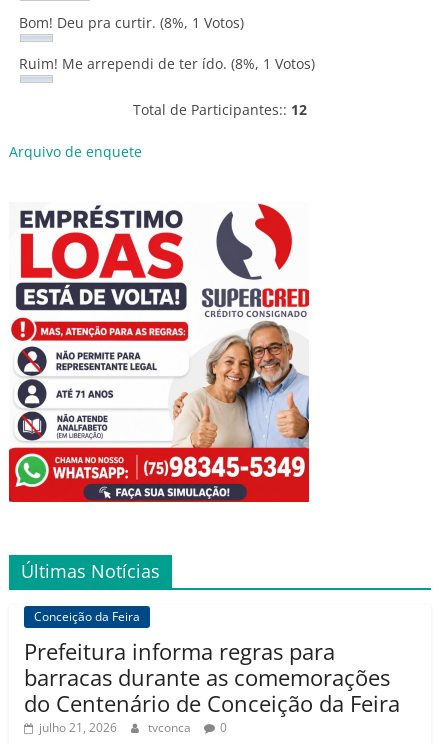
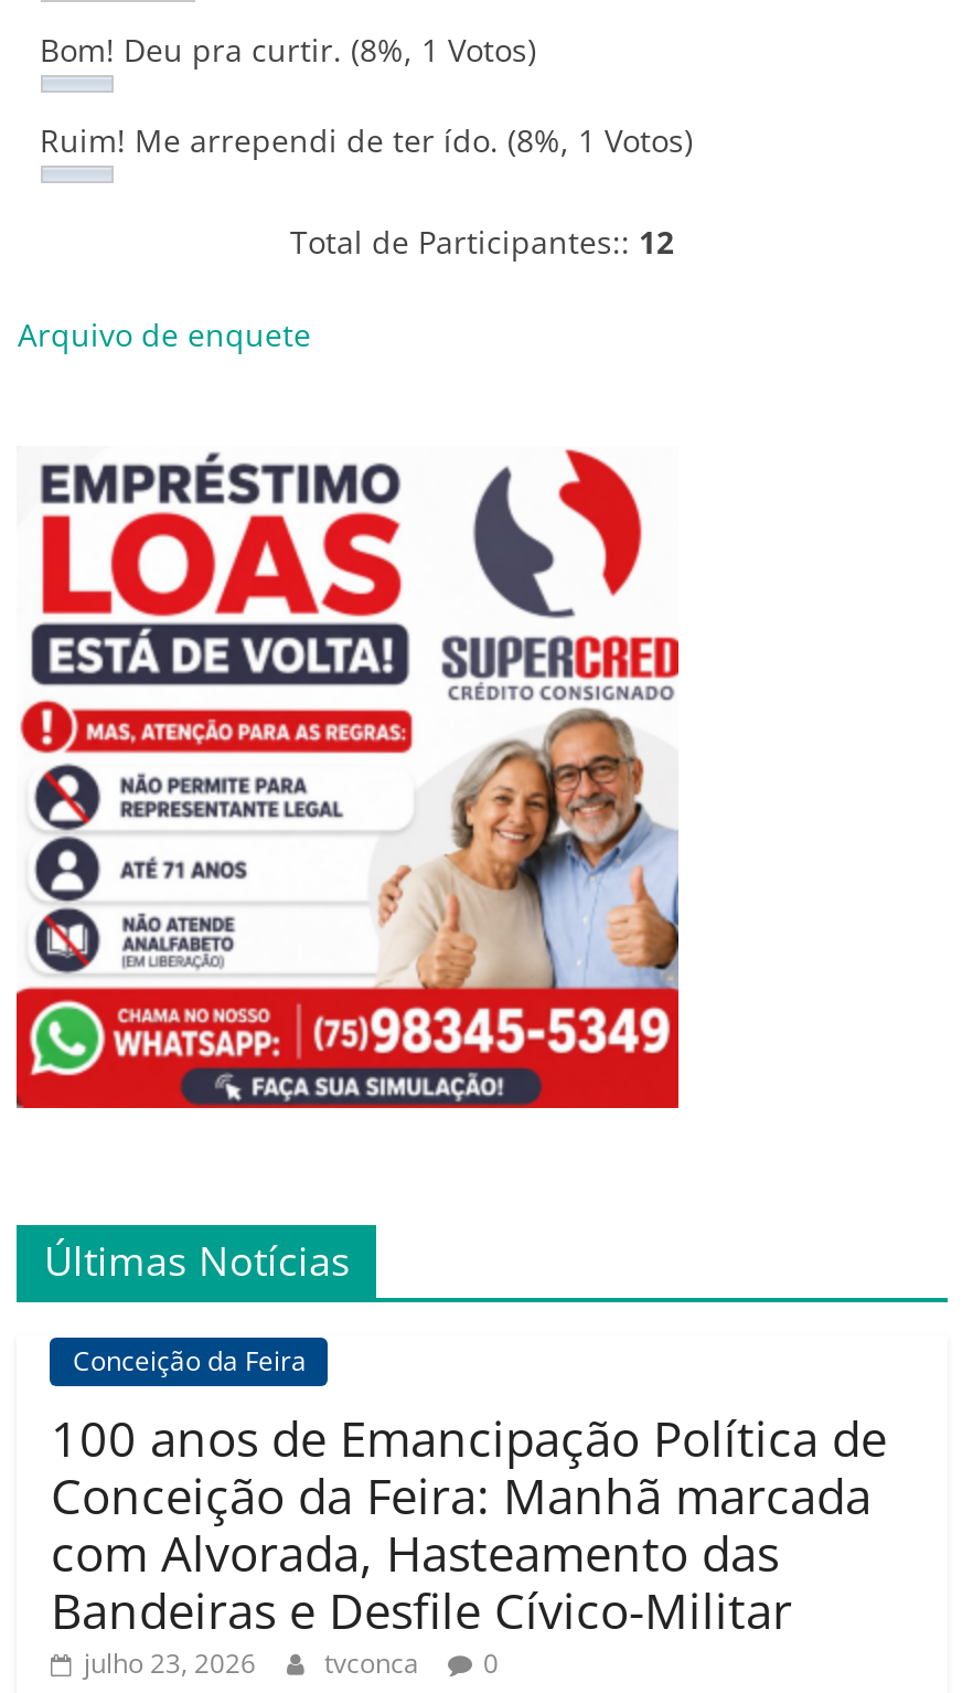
- Prefeitura informa regras para
- barracas durante as comemorações
- do Centenário de Conceição da Feira
- julho 21, 2026
+ 100 anos de Emancipação Política de
+ Conceição da Feira: Manhã marcada
+ com Alvorada, Hasteamento das
+ Bandeiras e Desfile Cívico-Militar
+ julho 23, 2026
